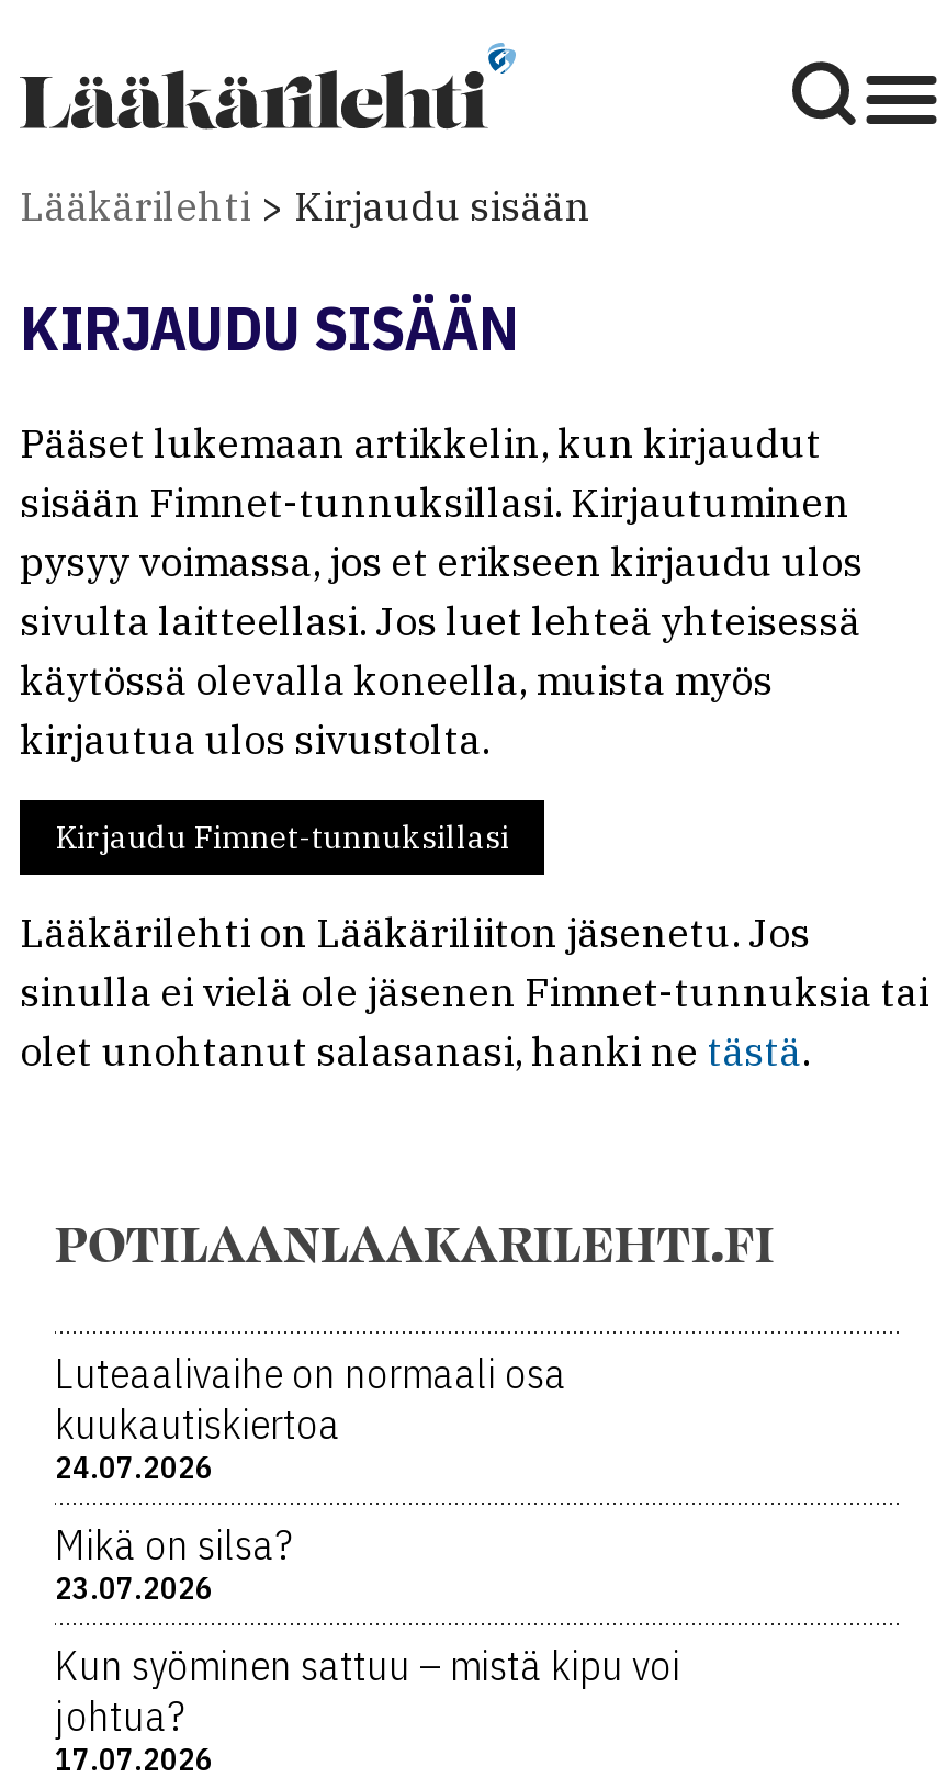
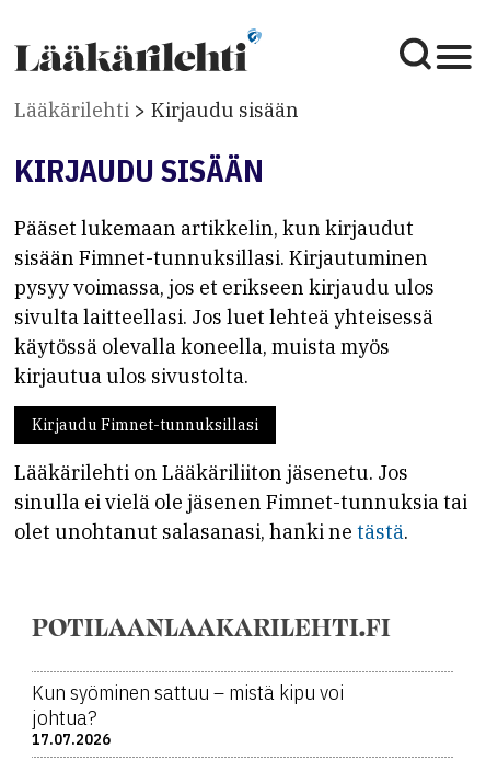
- Luteaalivaihe on normaali osa
- kuukautiskiertoa
- 24.07.2026
- Mikä on silsa?
- 23.07.2026
